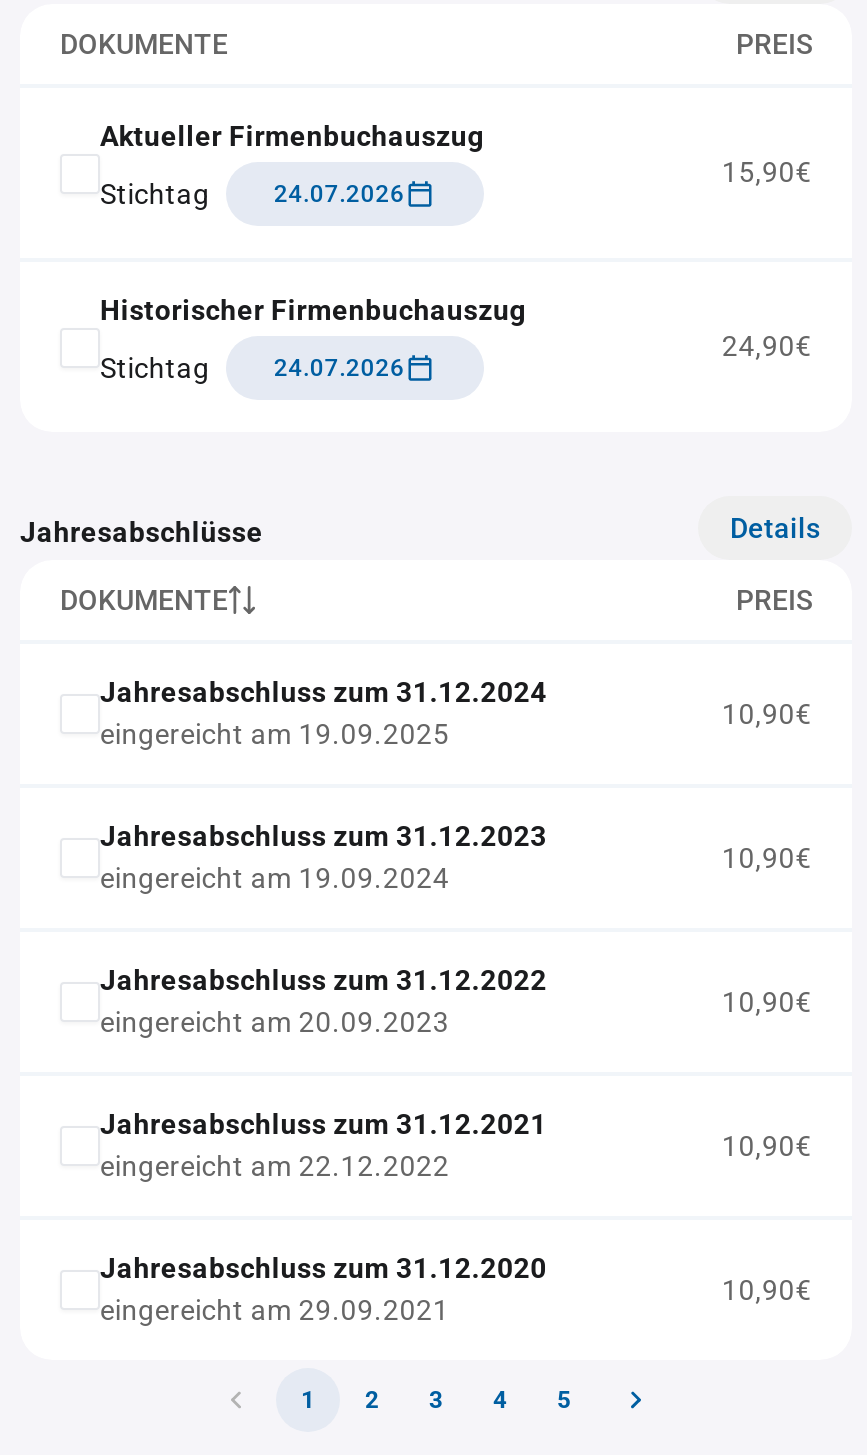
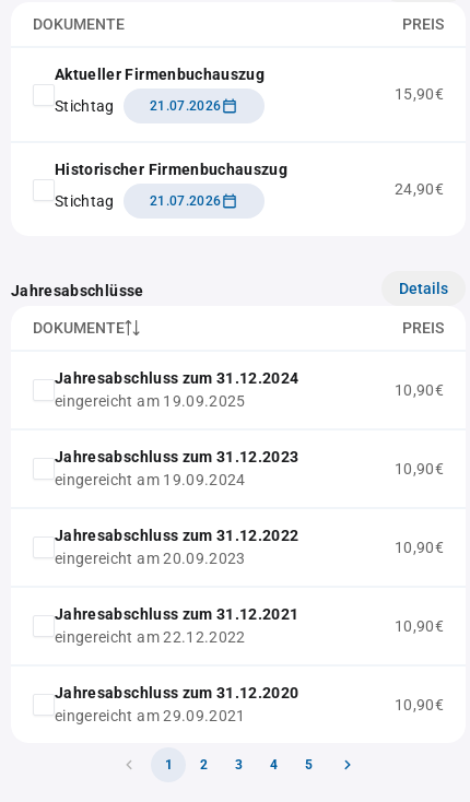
- 24.07.2026
+ 21.07.2026

- 24.07.2026
+ 21.07.2026
